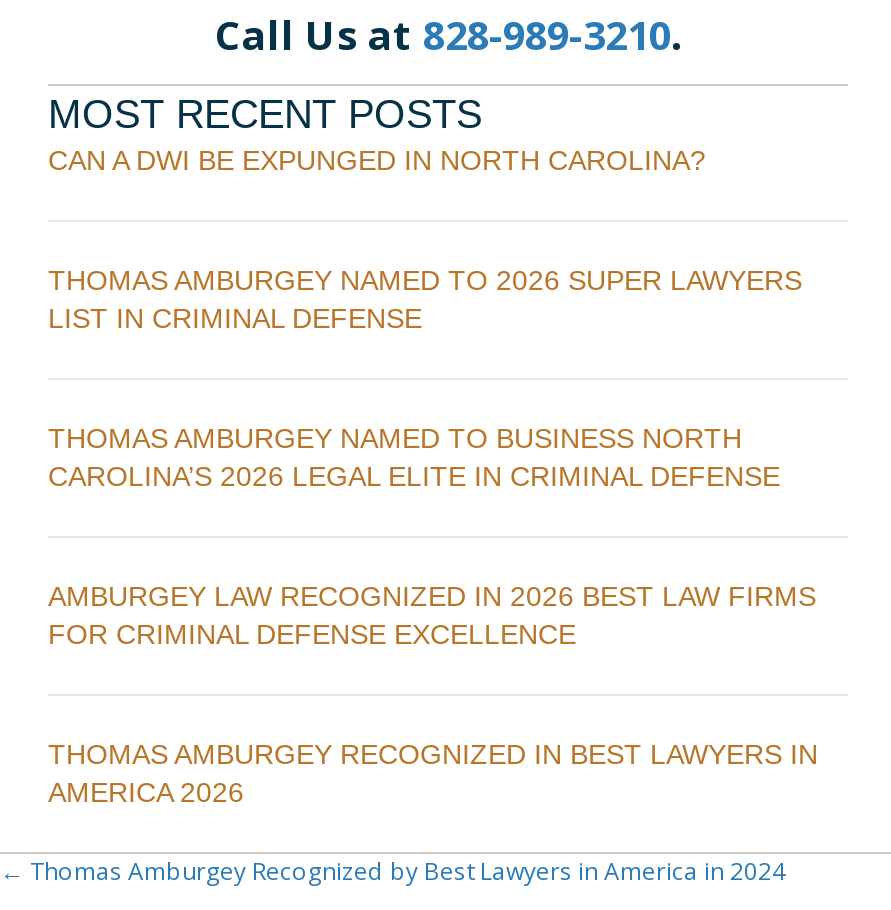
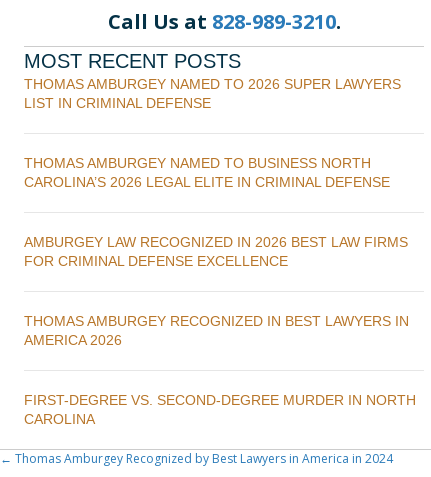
- CAN A DWI BE EXPUNGED IN NORTH CAROLINA?

moved up: THOMAS AMBURGEY NAMED TO 2026 SUPER LAWYERS | LIST IN CRIMINAL DEFENSE | THOMAS AMBURGEY NAMED TO BUSINESS NORTH | CAROLINA’S 2026 LEGAL ELITE IN CRIMINAL DEFENSE | AMBURGEY LAW RECOGNIZED IN 2026 BEST LAW FIRMS | FOR CRIMINAL DEFENSE EXCELLENCE | THOMAS AMBURGEY RECOGNIZED IN BEST LAWYERS IN | AMERICA 2026

+ FIRST-DEGREE VS. SECOND-DEGREE MURDER IN NORTH
+ CAROLINA
